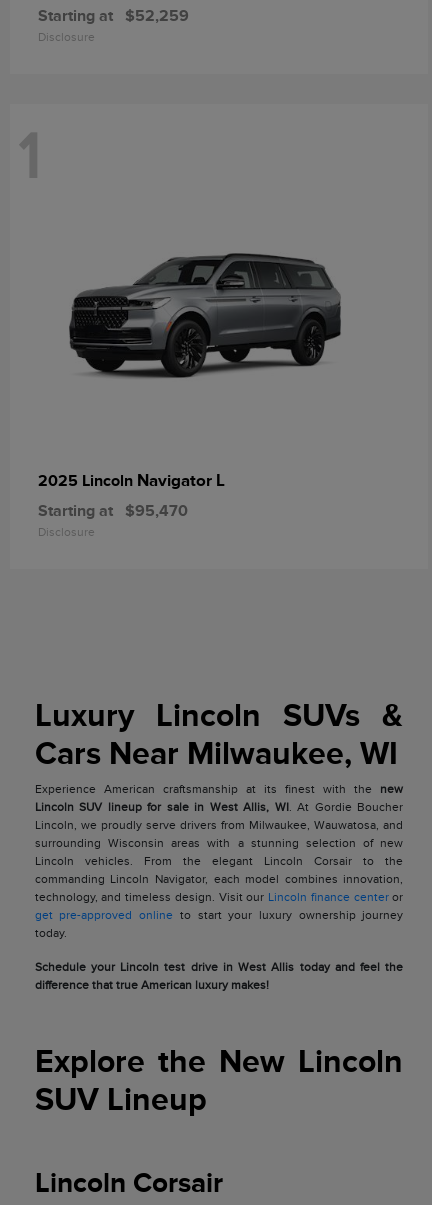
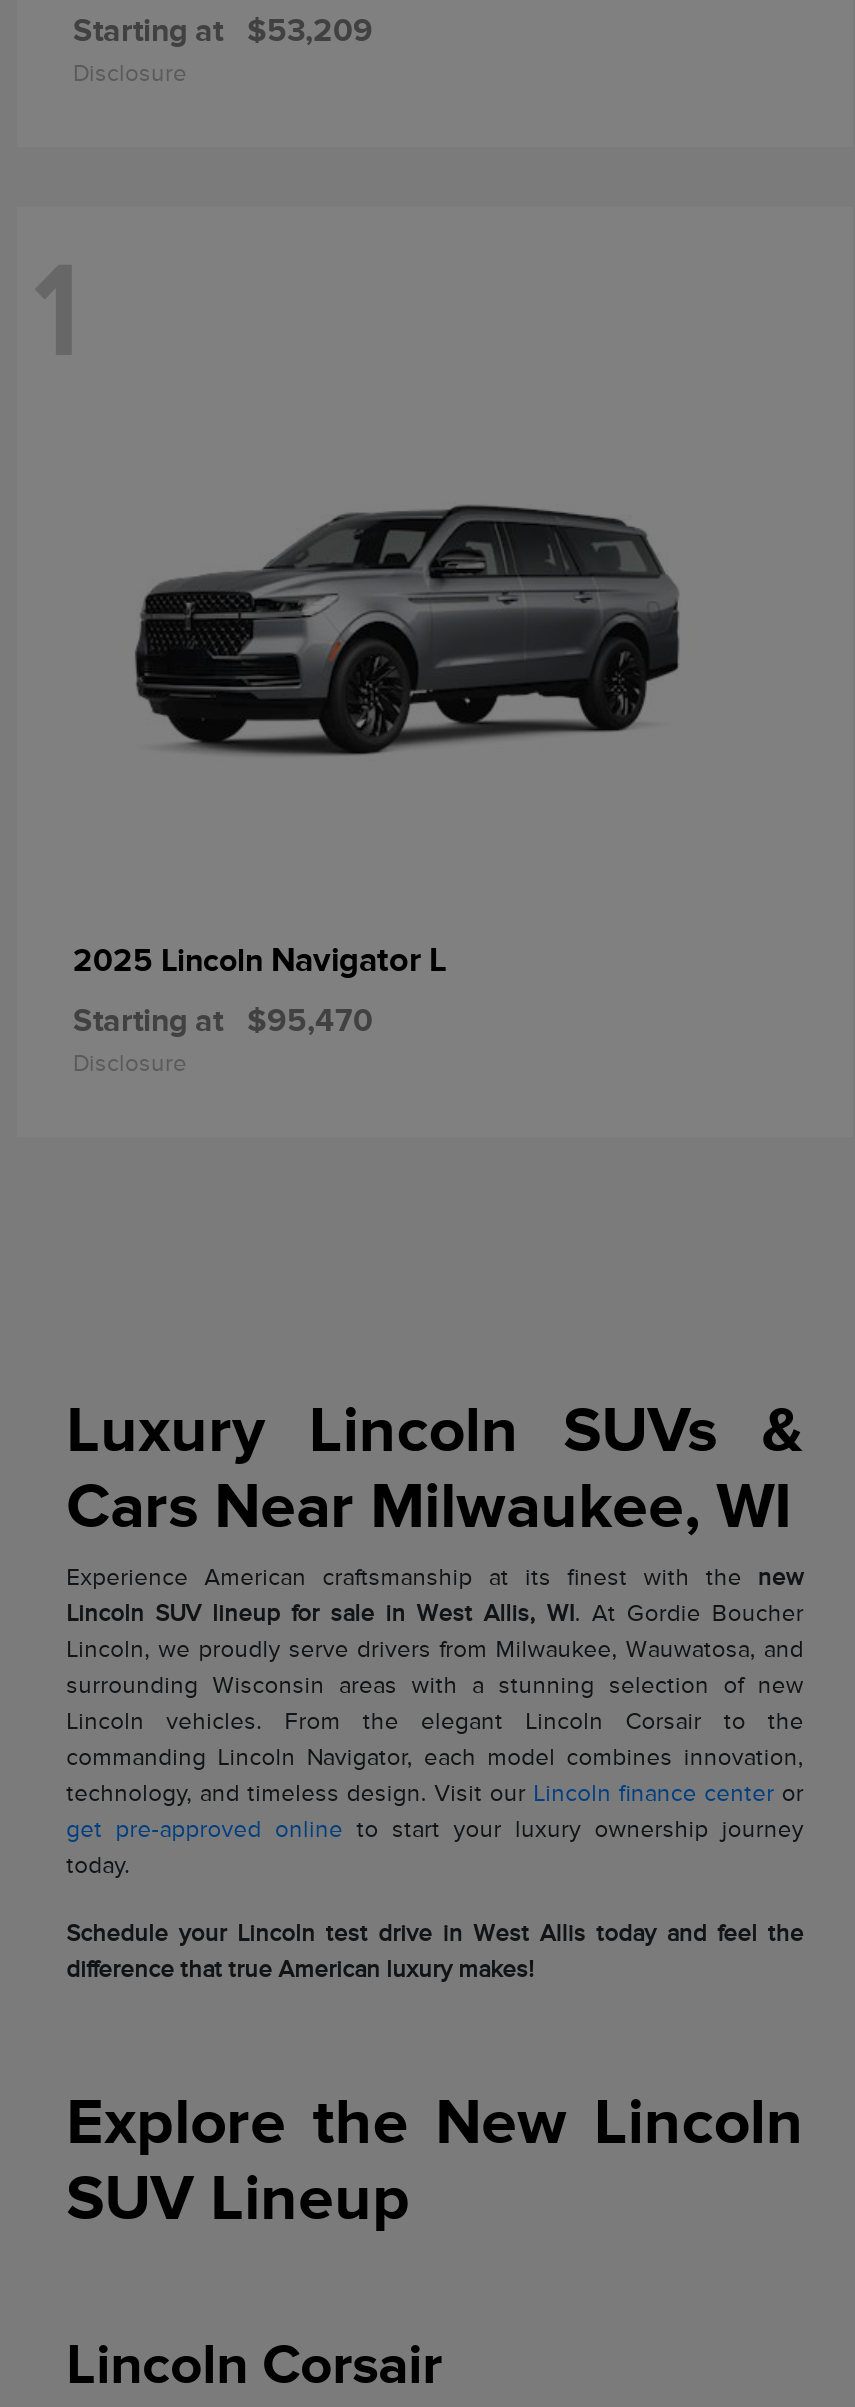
- Starting at $52,259
+ Starting at $53,209
